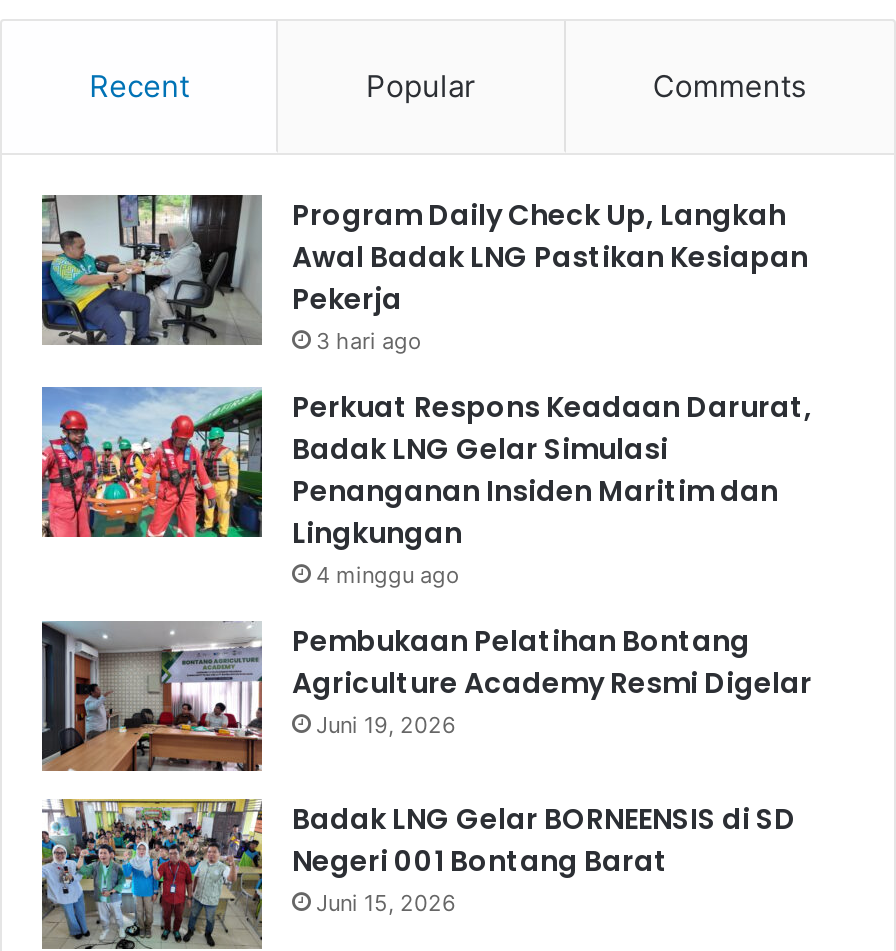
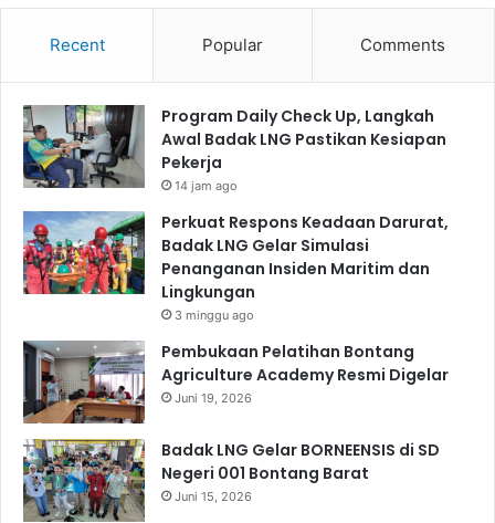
- 3 hari ago
+ 14 jam ago

- 4 minggu ago
+ 3 minggu ago
